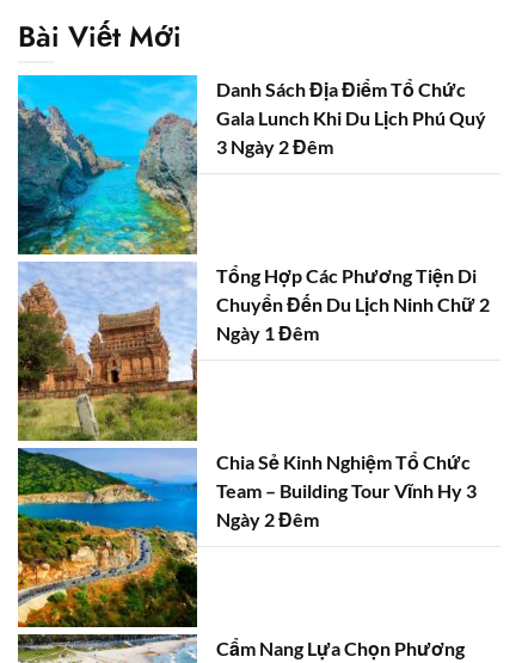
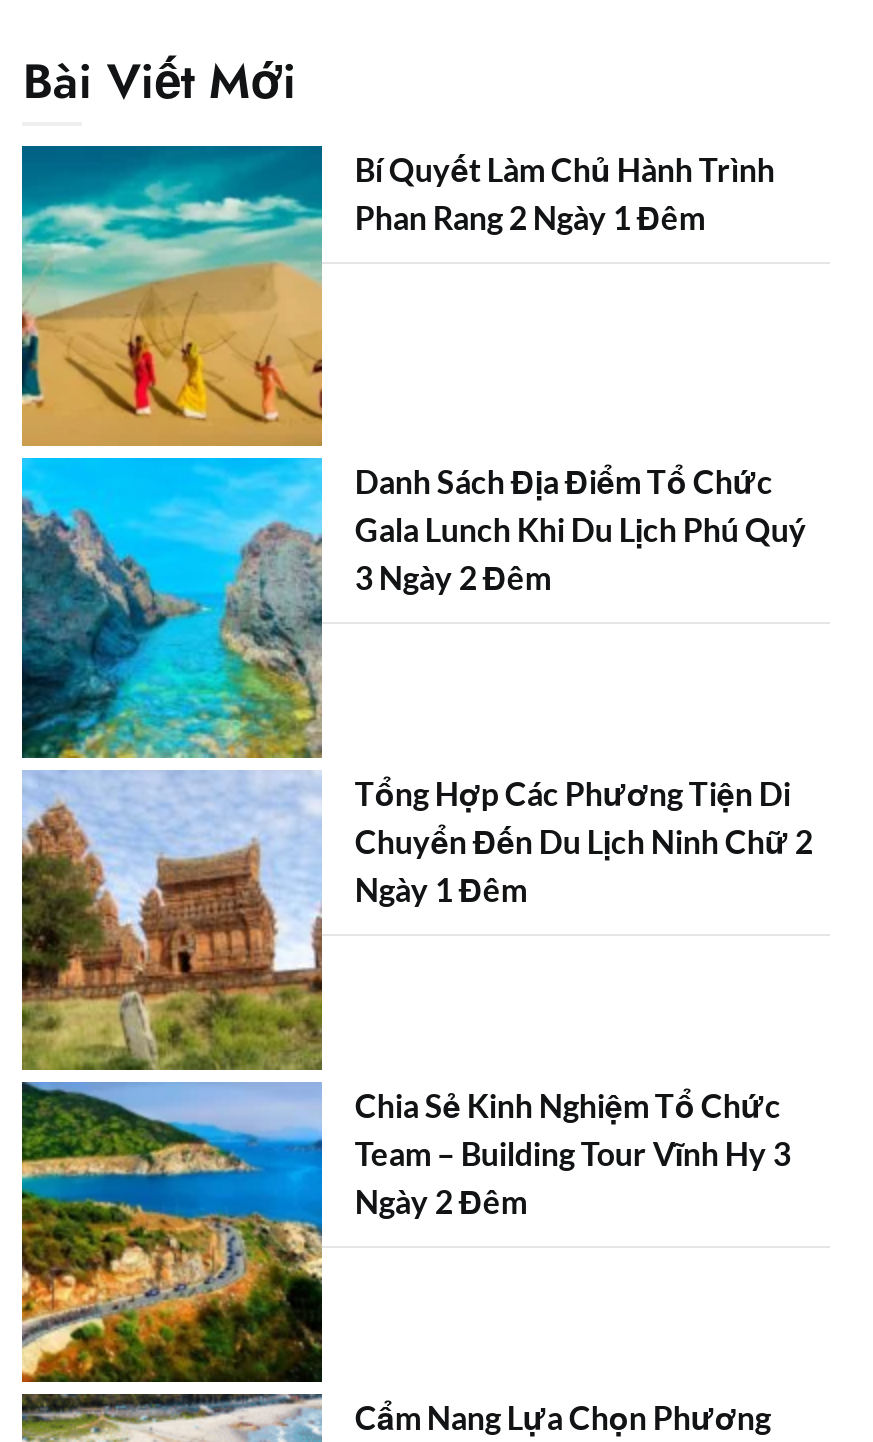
+ [image]
+ Bí Quyết Làm Chủ Hành Trình
+ Phan Rang 2 Ngày 1 Đêm
